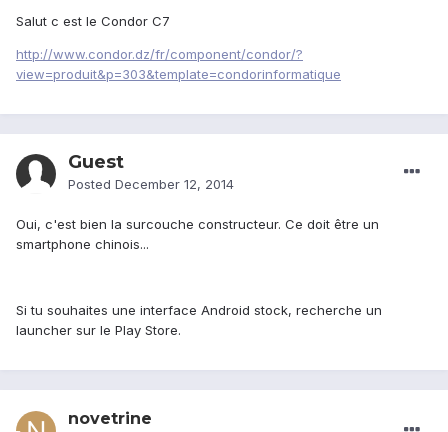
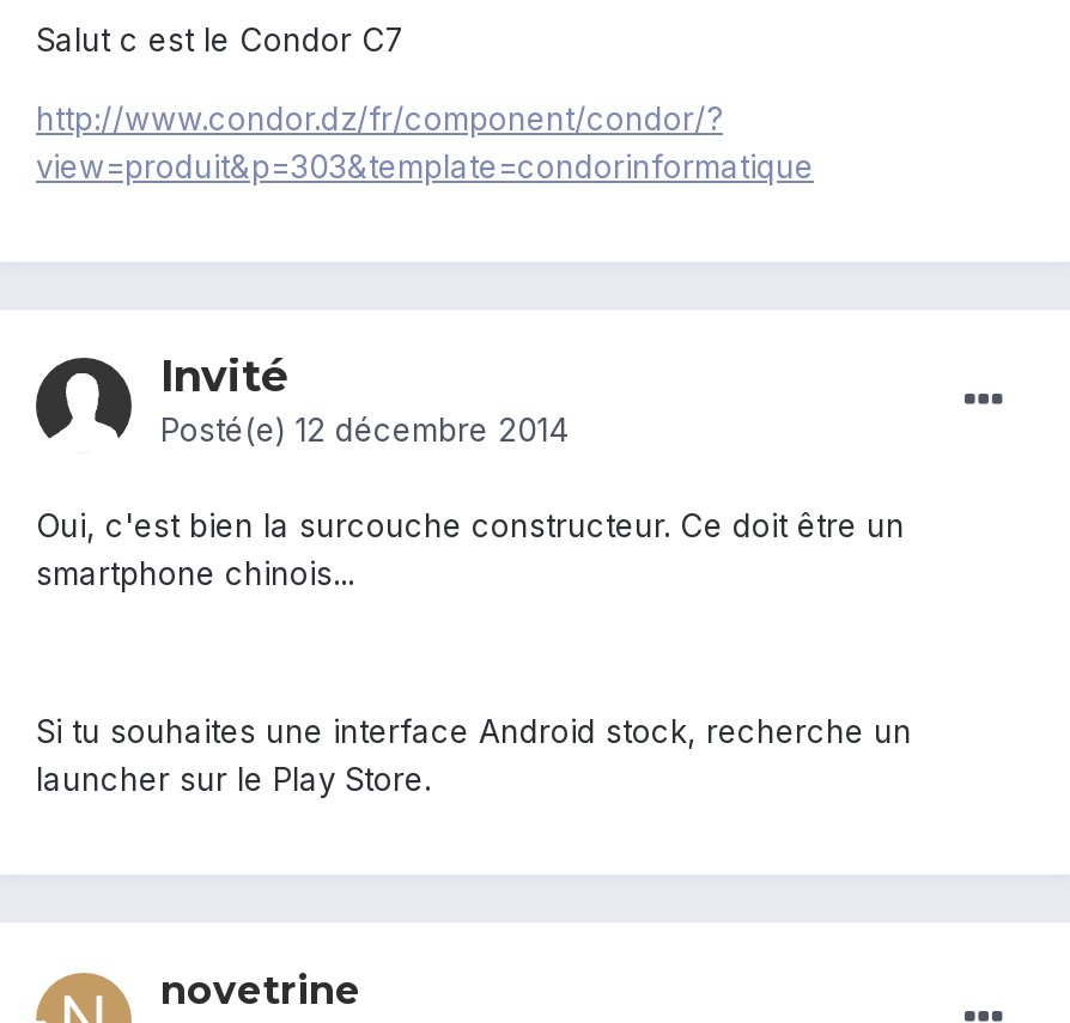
- Guest
- Posted December 12, 2014
+ Invité
+ Posté(e) 12 décembre 2014
